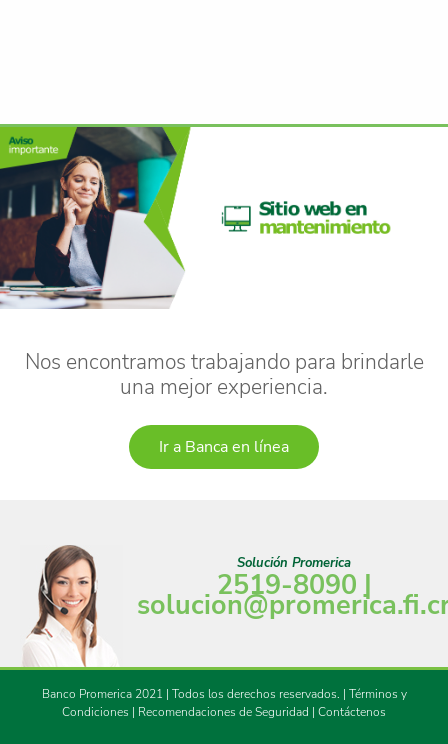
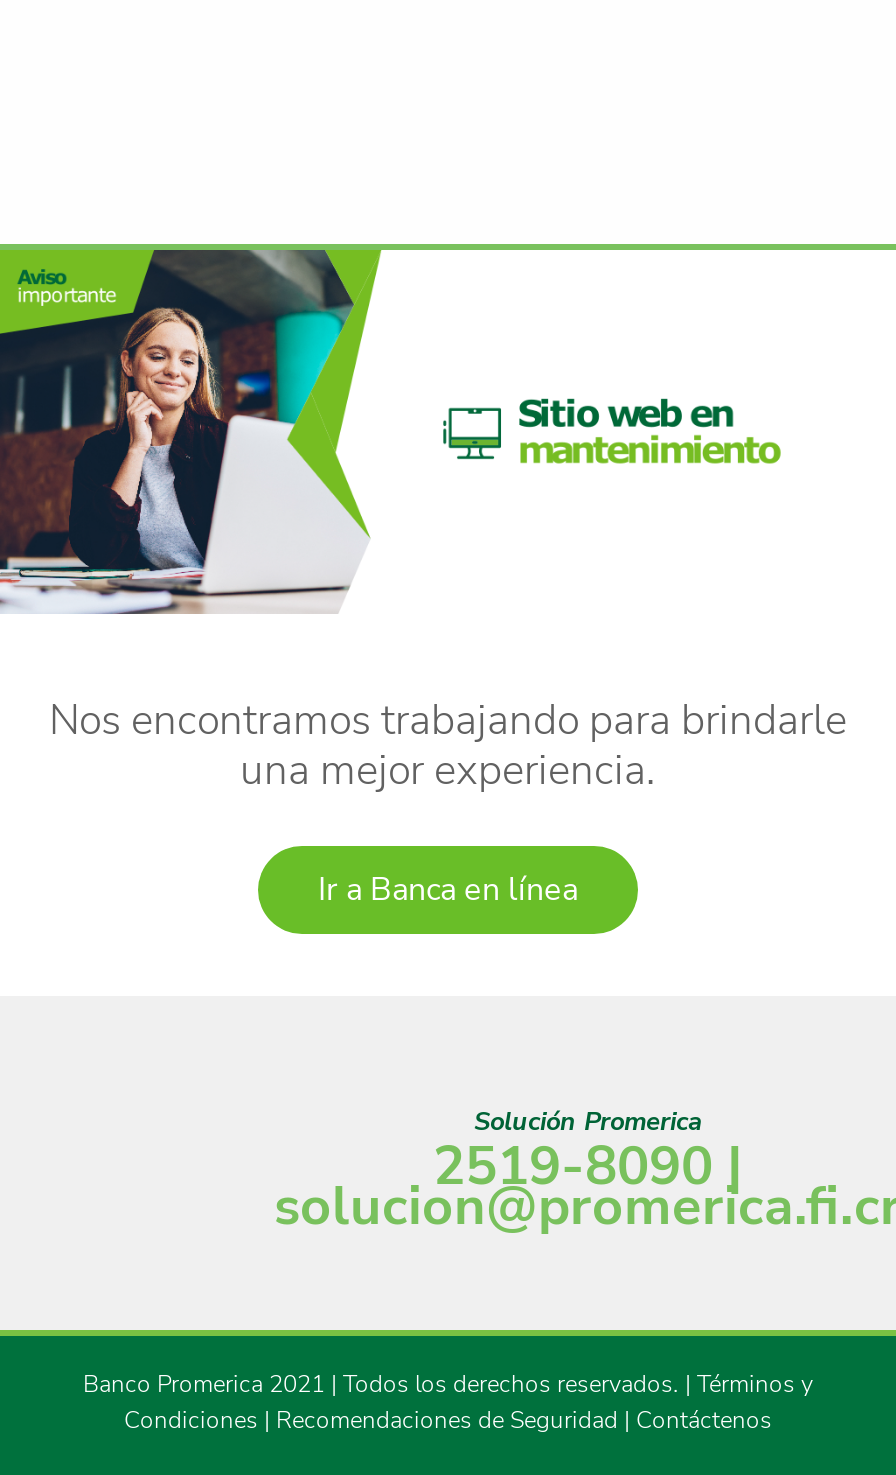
- [image]
